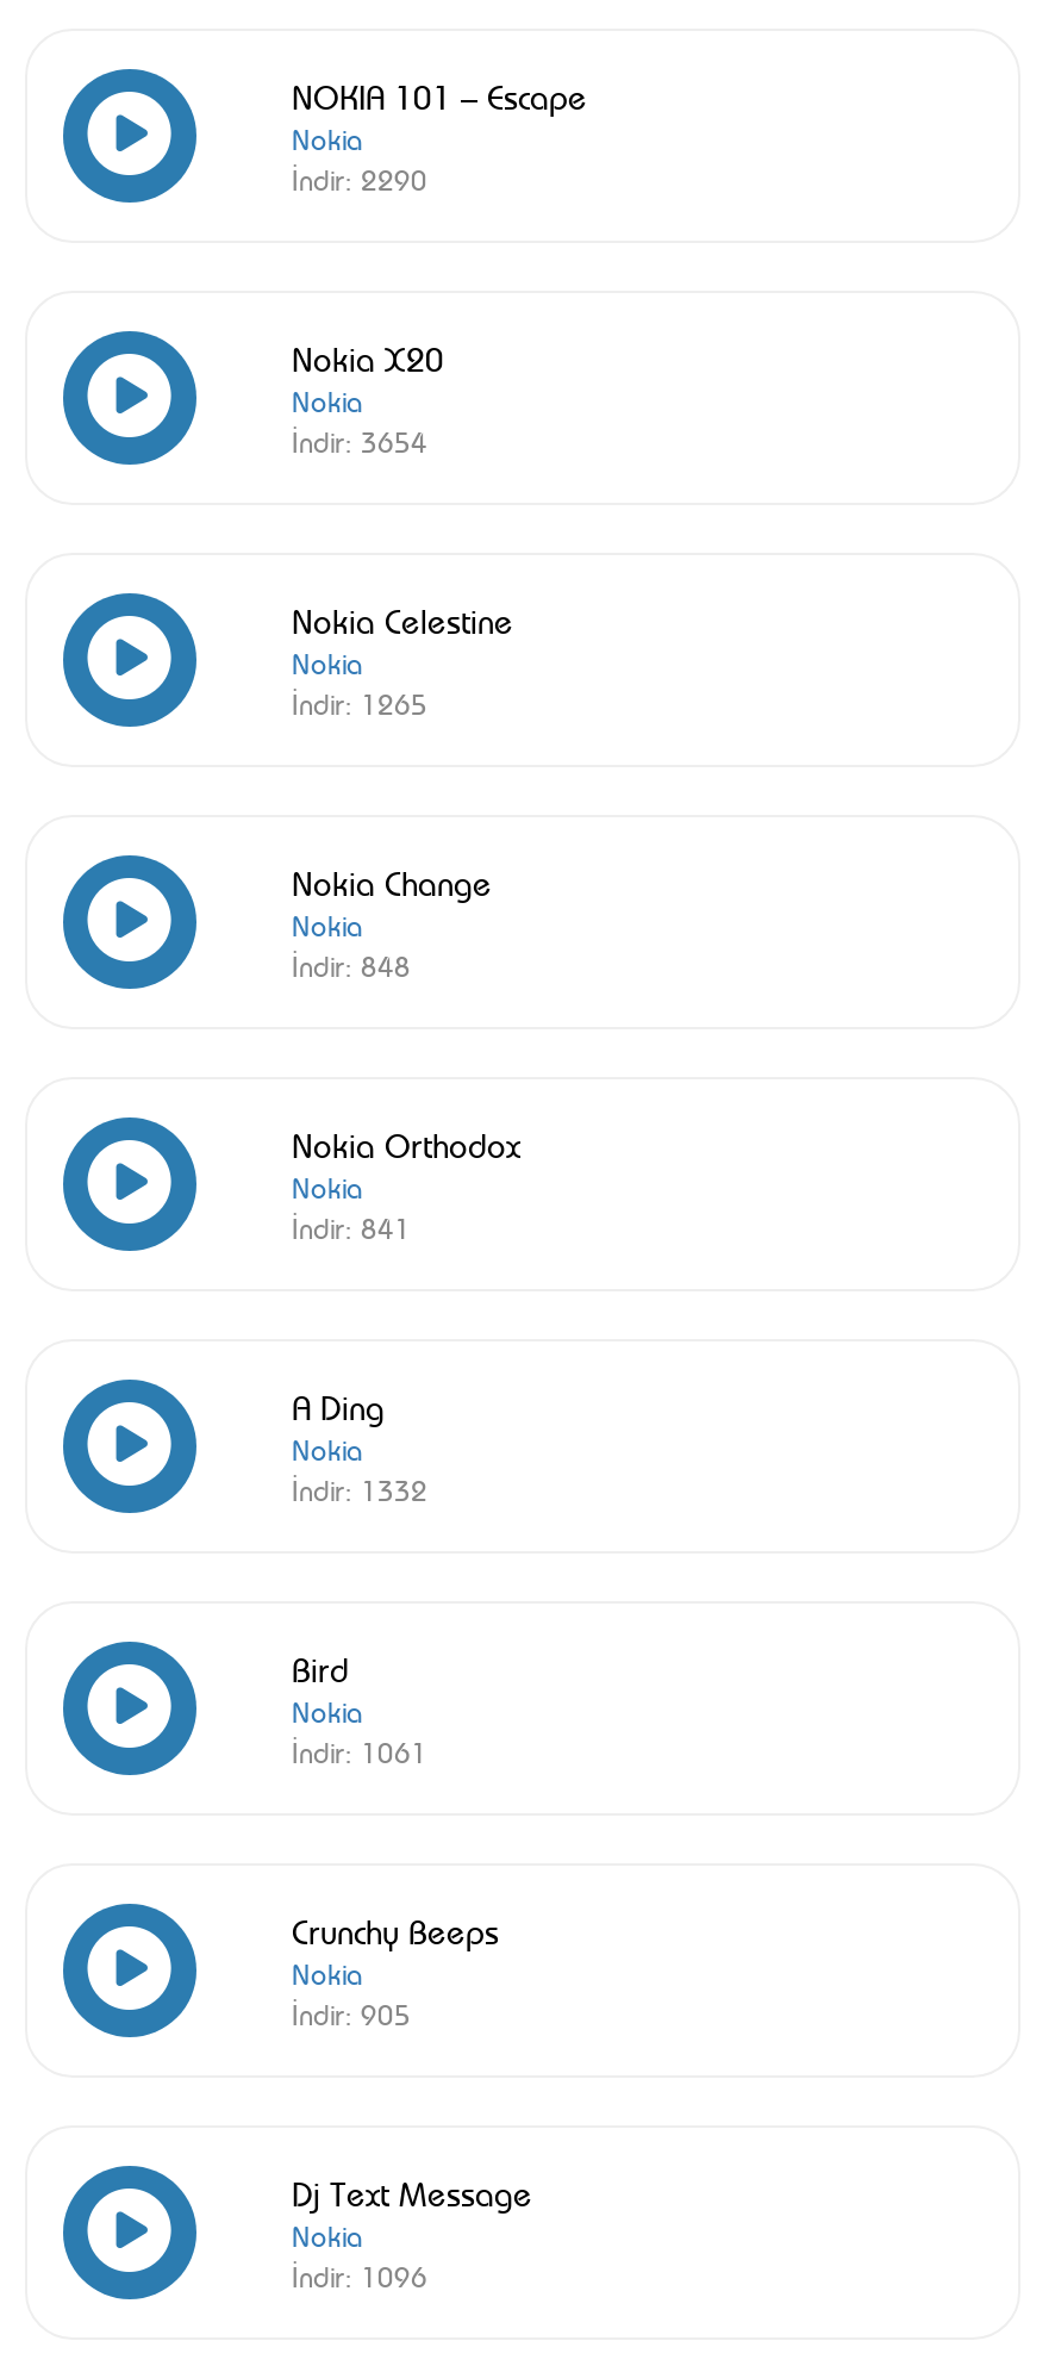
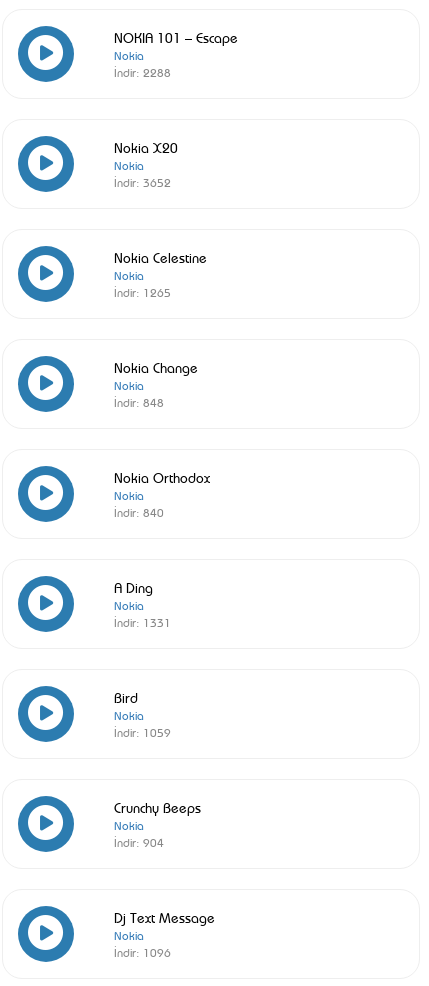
- İndir: 2290
+ İndir: 2288

- İndir: 3654
+ İndir: 3652

- İndir: 841
+ İndir: 840

- İndir: 1332
+ İndir: 1331

- İndir: 1061
+ İndir: 1059

- İndir: 905
+ İndir: 904
